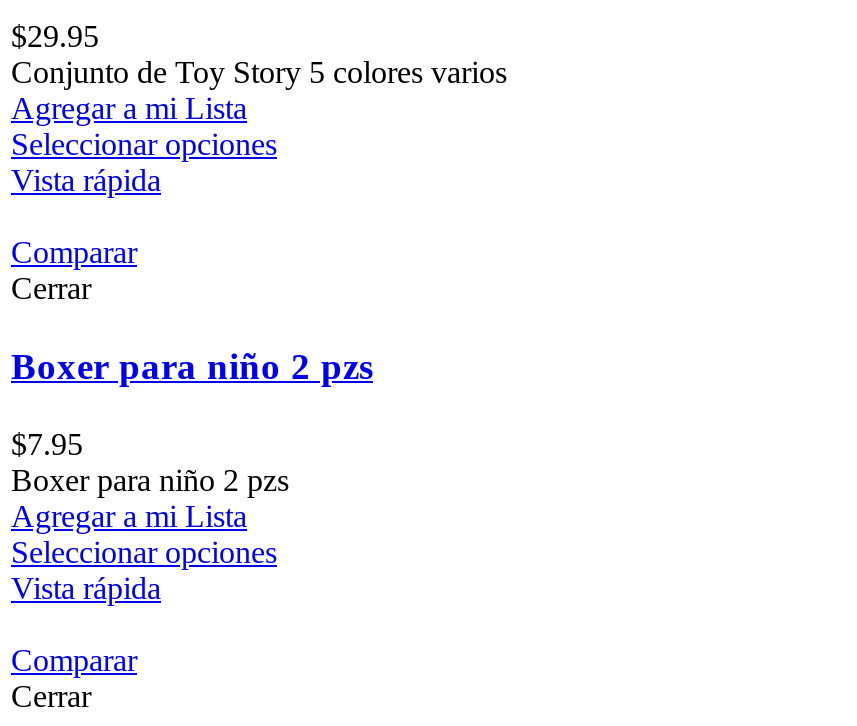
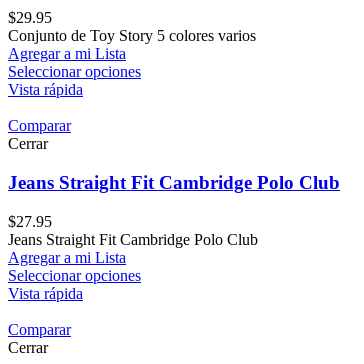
- Boxer para niño 2 pzs
+ Jeans Straight Fit Cambridge Polo Club

- $7.95
- Boxer para niño 2 pzs
+ $27.95
+ Jeans Straight Fit Cambridge Polo Club
